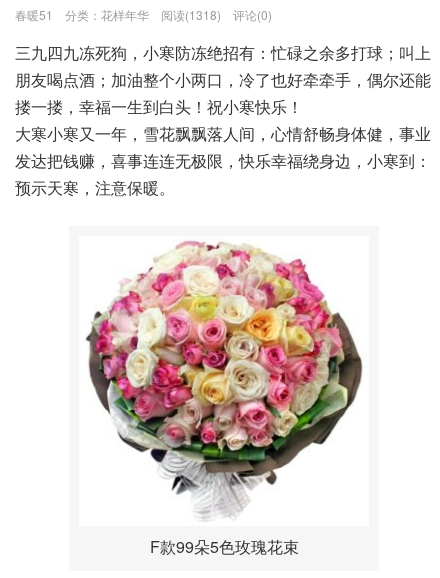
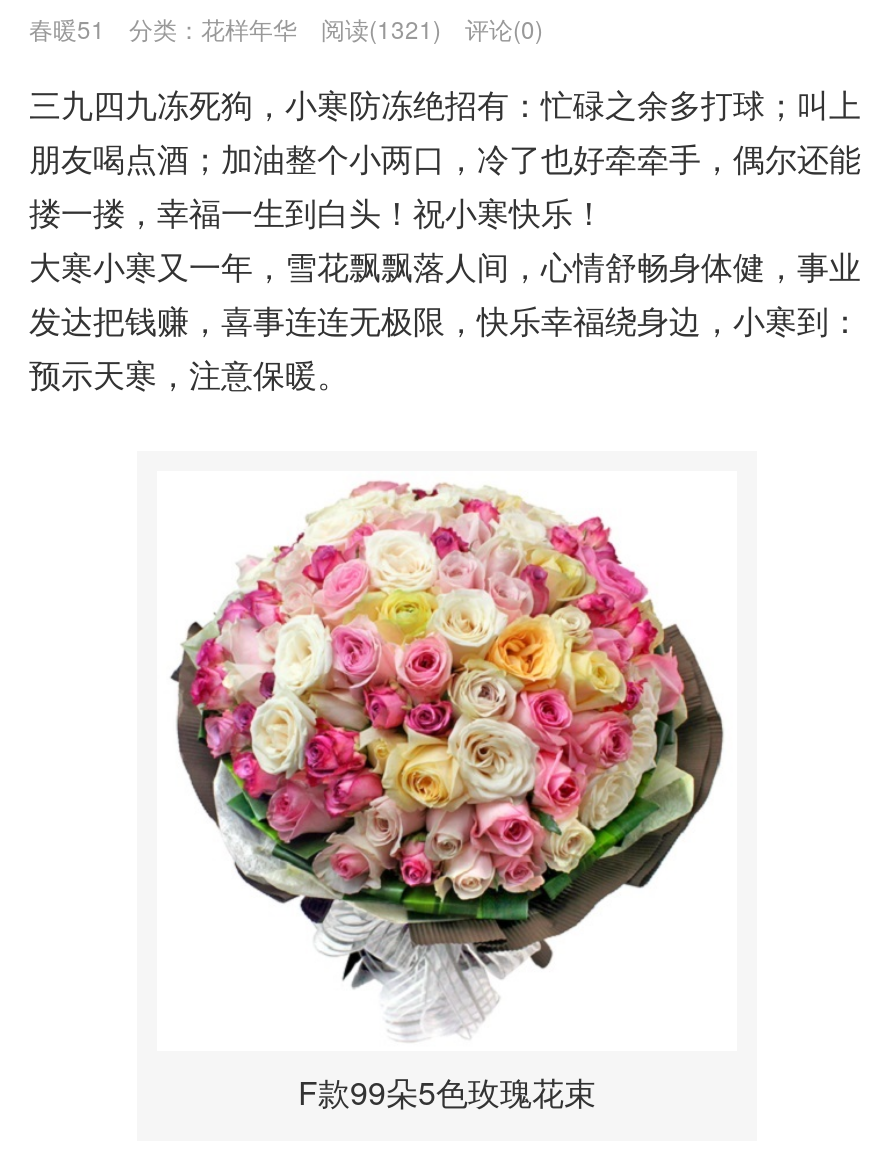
- 春暖51 分类：花样年华 阅读(1318) 评论(0)
+ 春暖51 分类：花样年华 阅读(1321) 评论(0)
